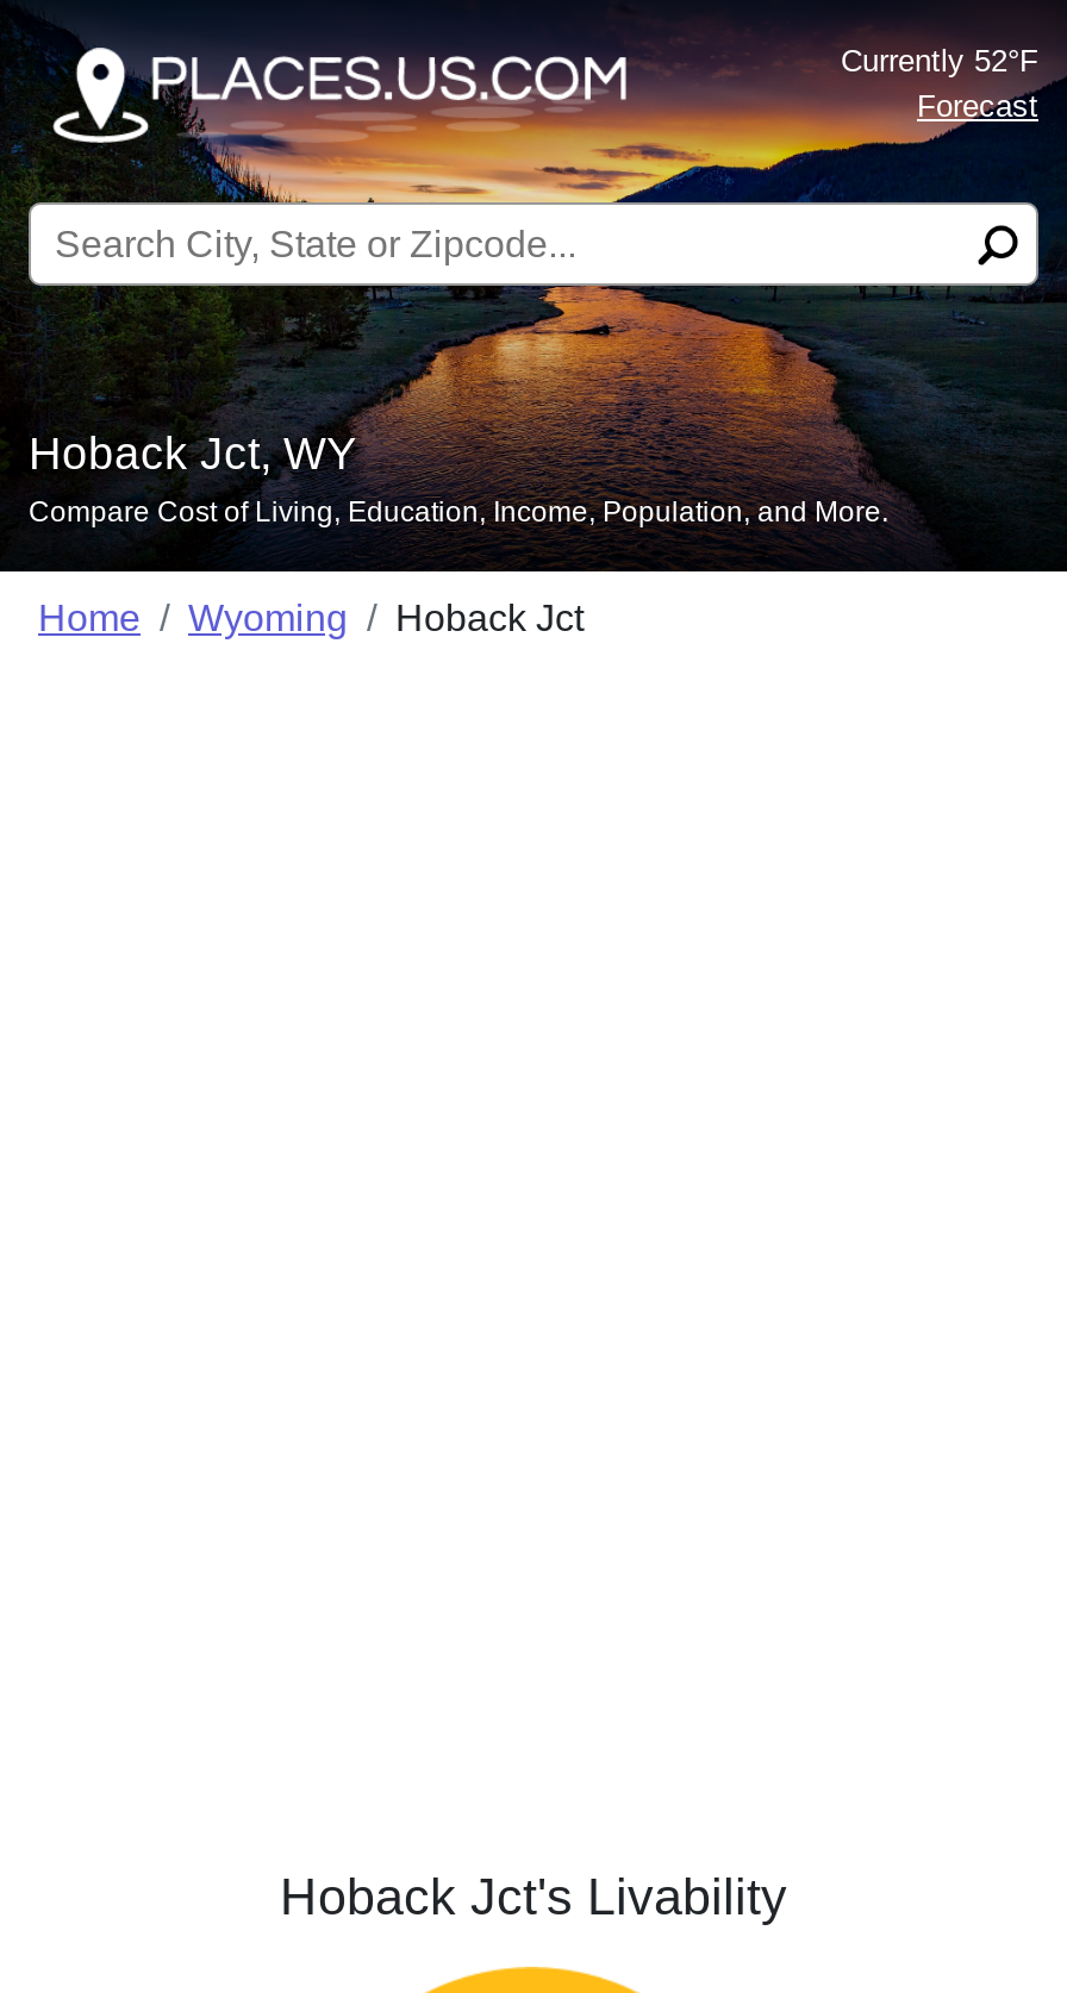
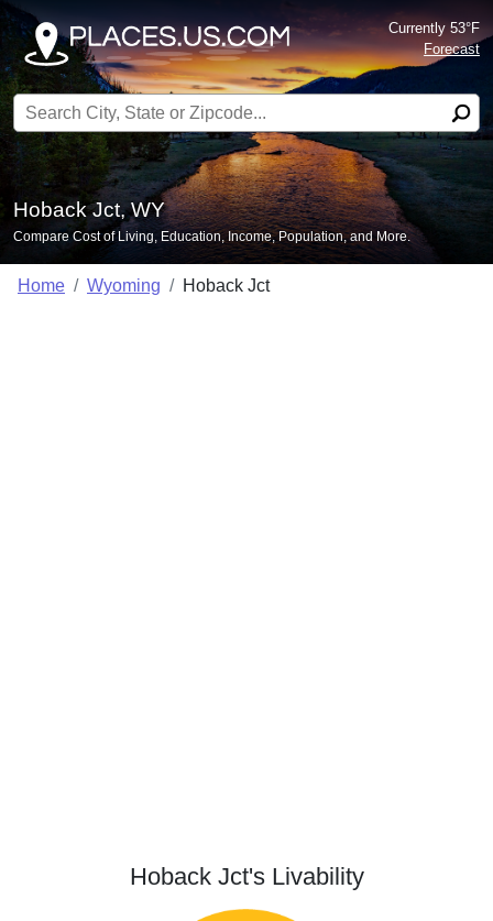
- Currently 52°F
+ Currently 53°F
